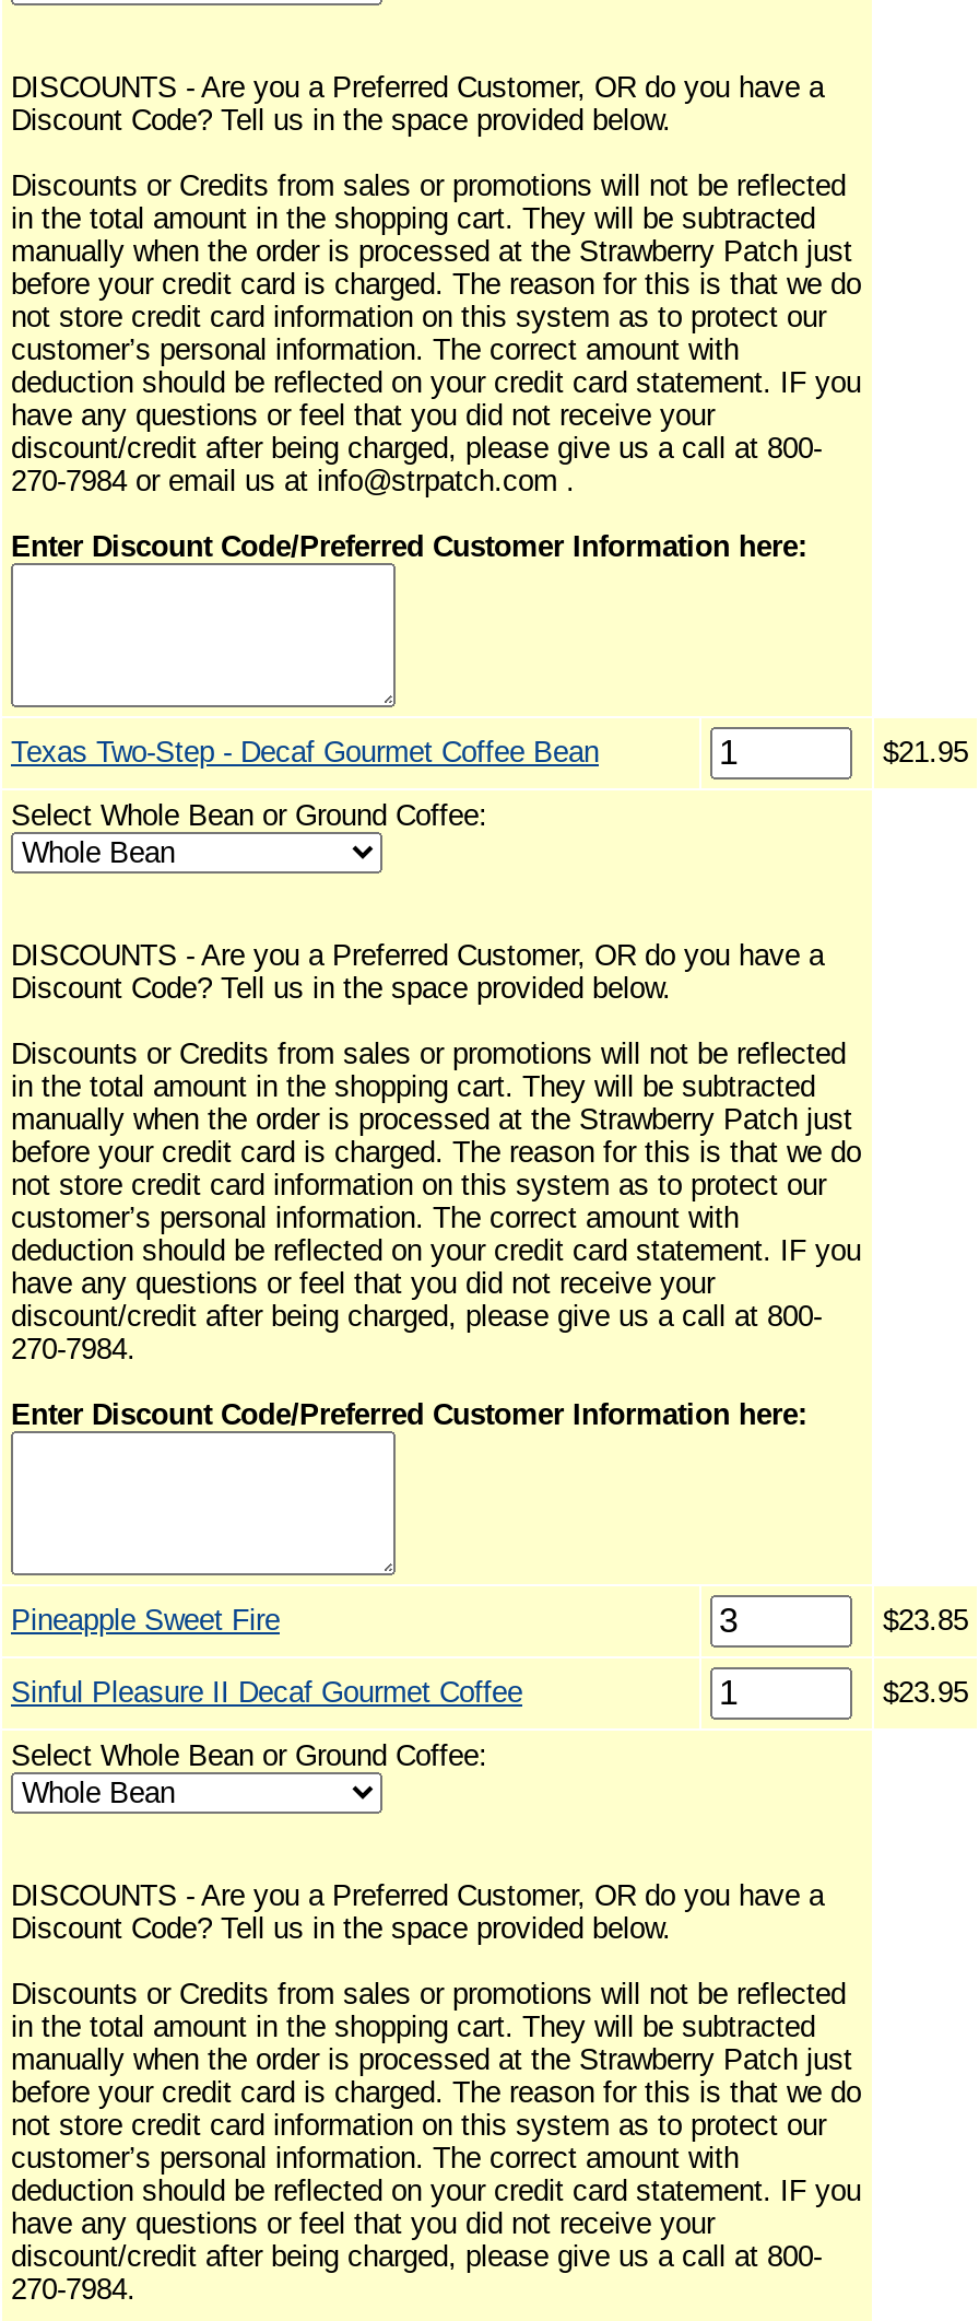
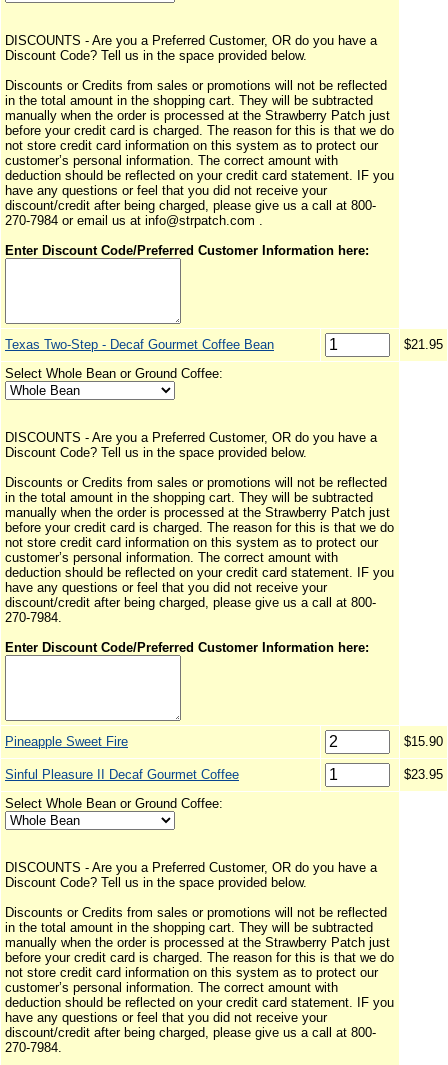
- $23.85
+ $15.90
